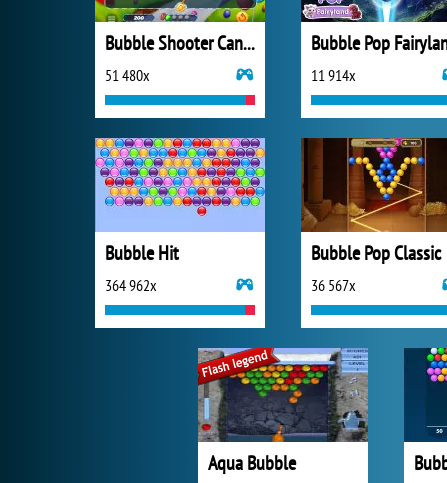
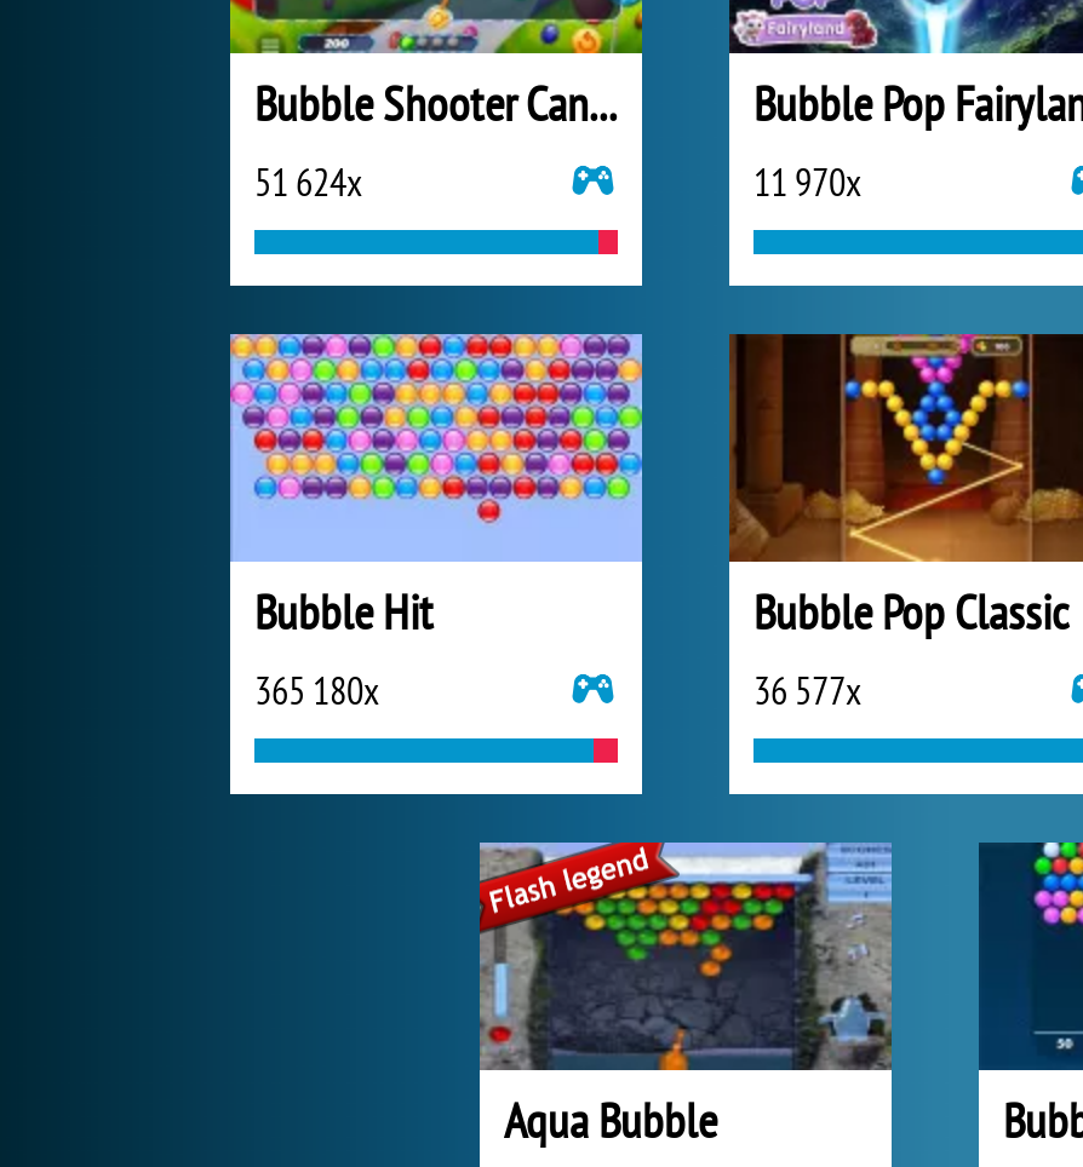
- 51 480x
+ 51 624x

- 11 914x
+ 11 970x

- 364 962x
+ 365 180x

- 36 567x
+ 36 577x
